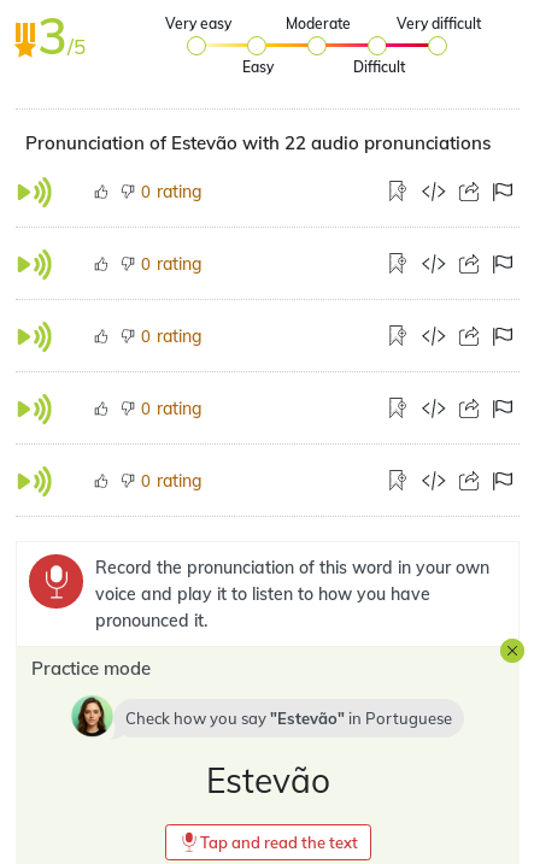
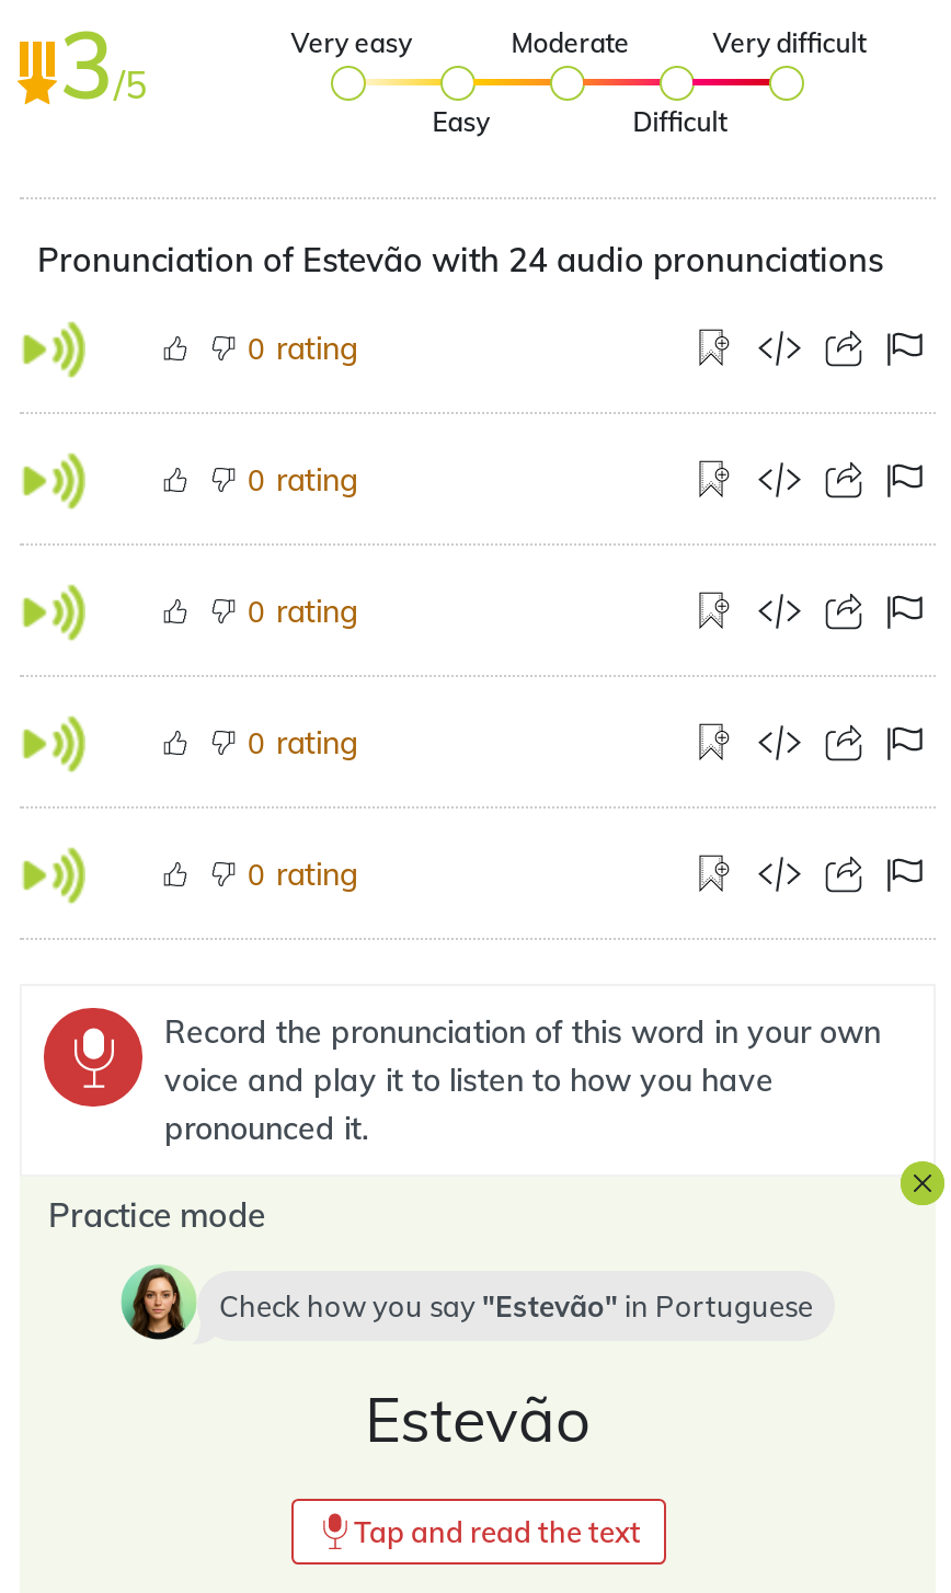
- Pronunciation of Estevão with 22 audio pronunciations
+ Pronunciation of Estevão with 24 audio pronunciations
